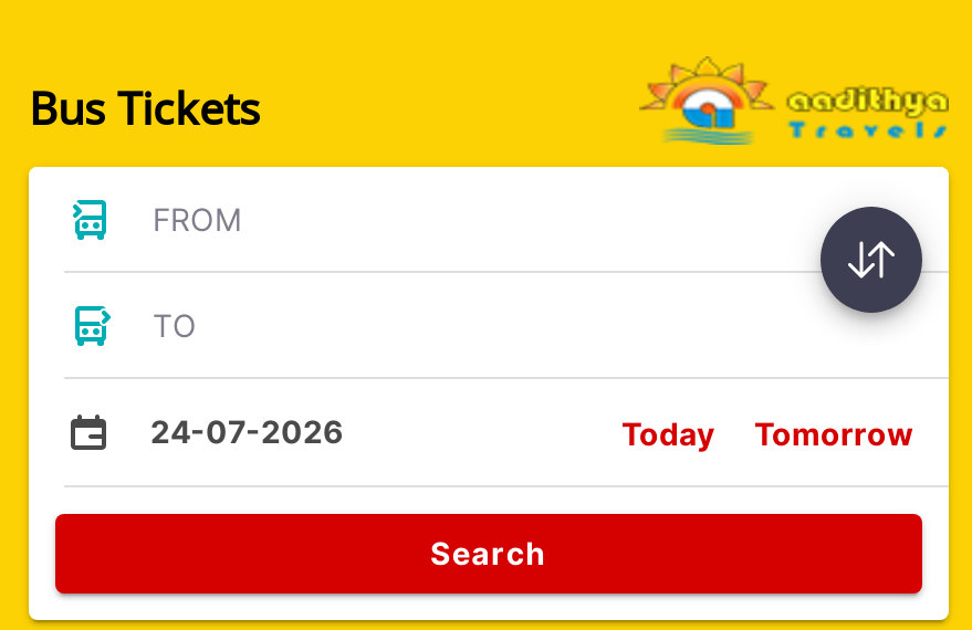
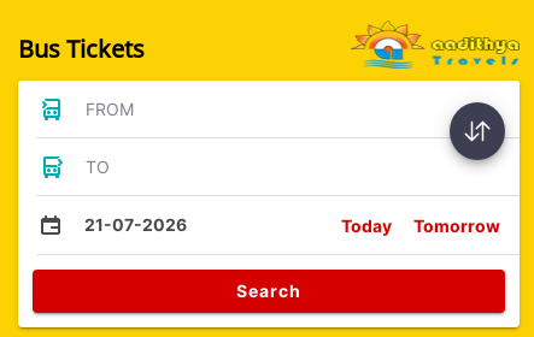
- 24-07-2026
+ 21-07-2026
